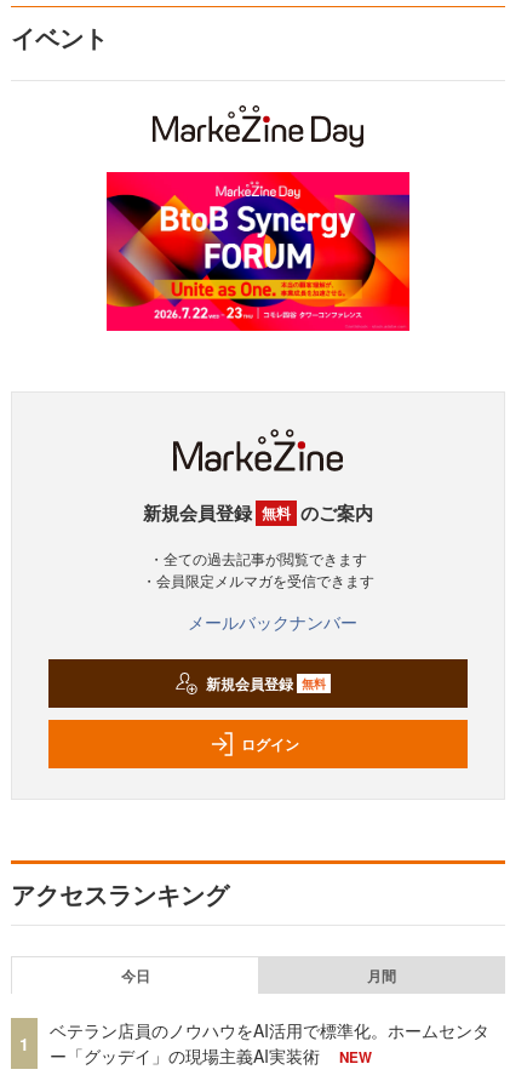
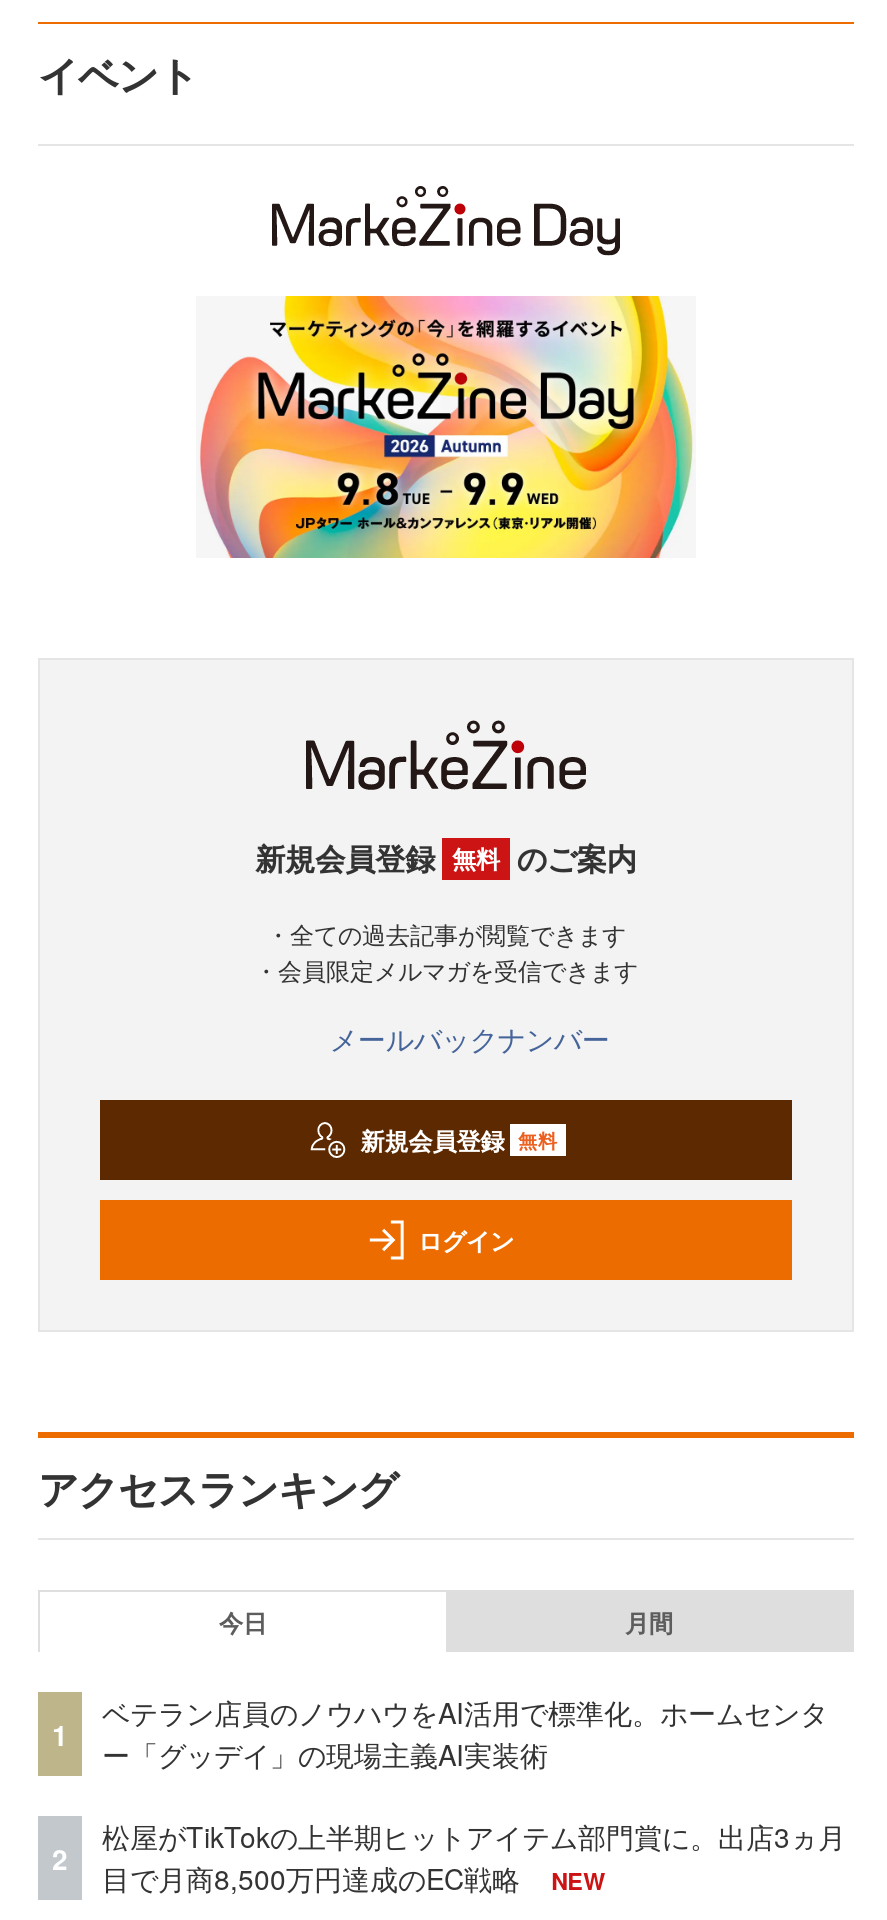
- [image]
+ [image]

+ 2

+ 松屋がTikTokの上半期ヒットアイテム部門賞に。出店3ヵ月
+ 目で月商8,500万円達成のEC戦略
